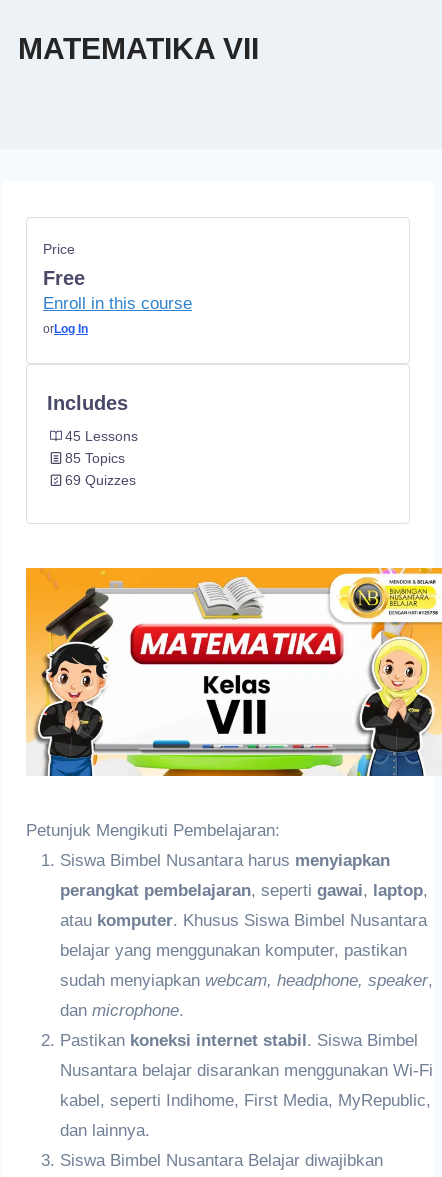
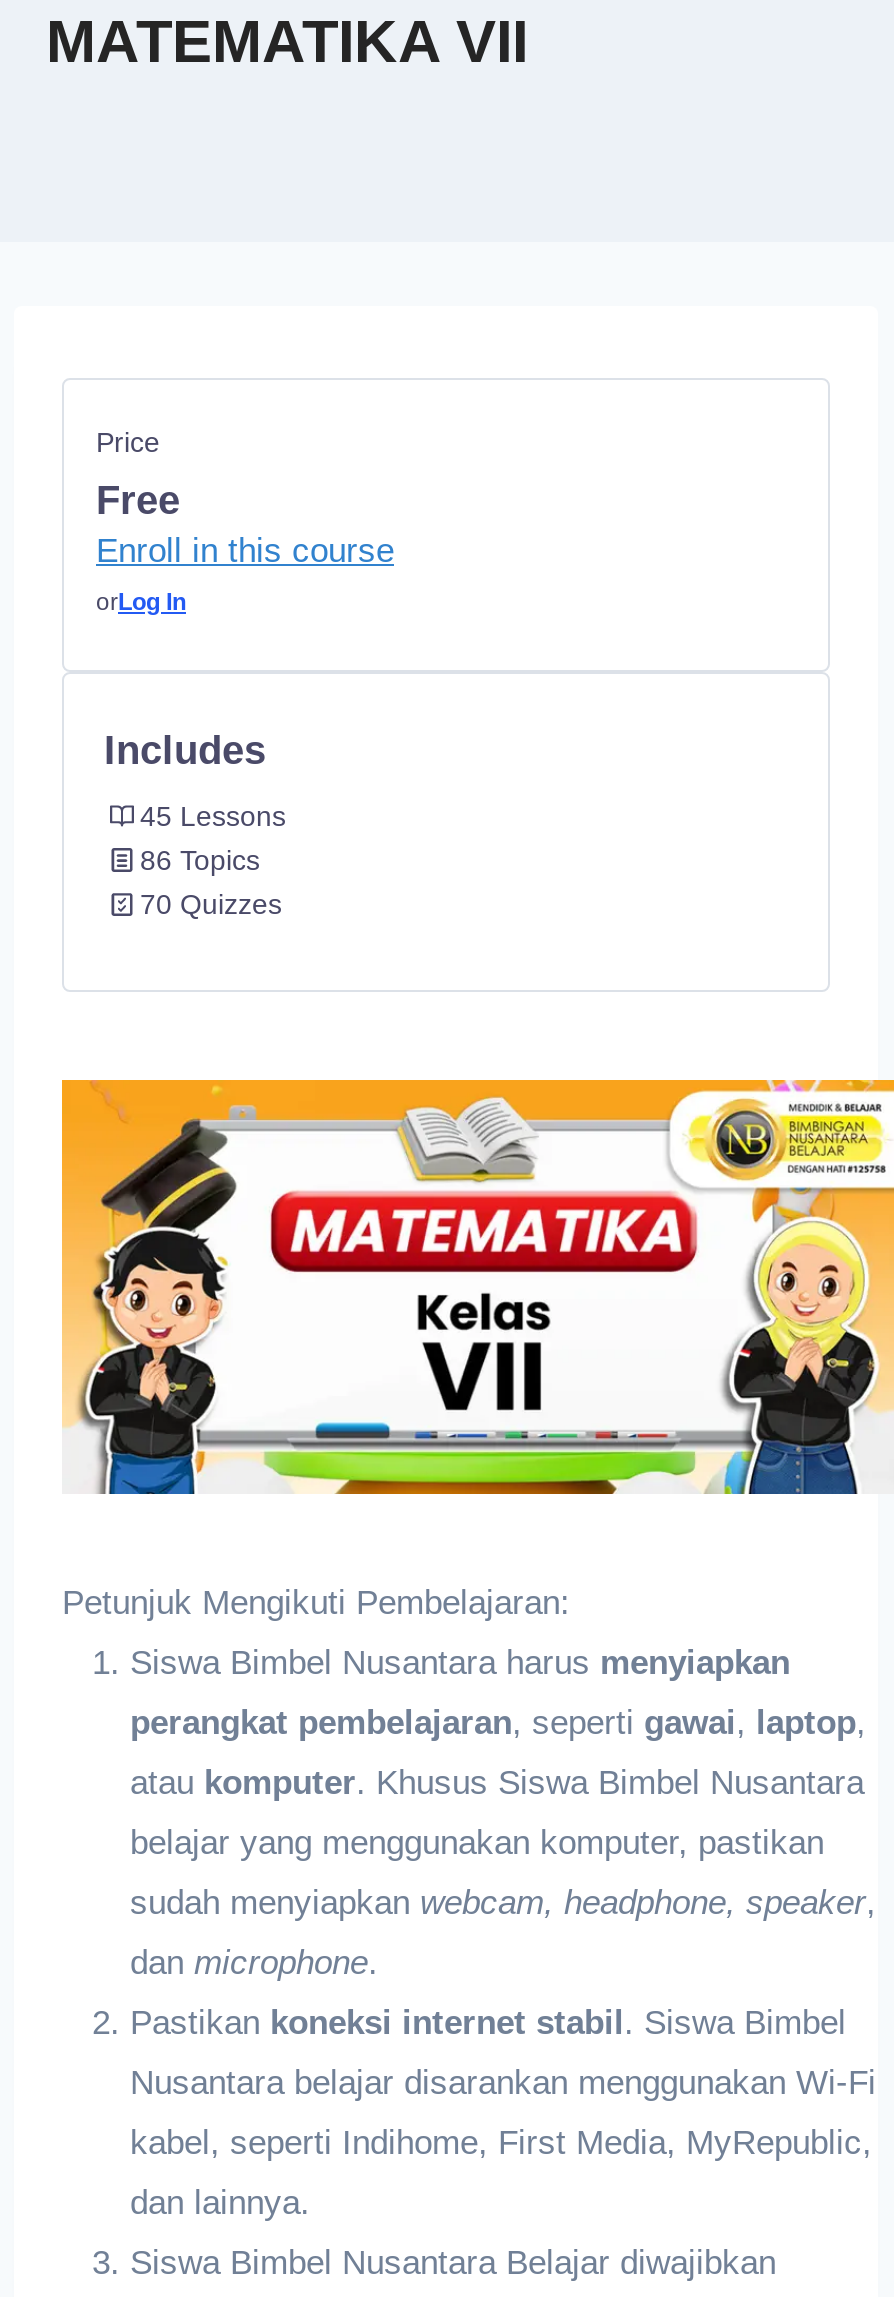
- 85 Topics
+ 86 Topics

- 69 Quizzes
+ 70 Quizzes
